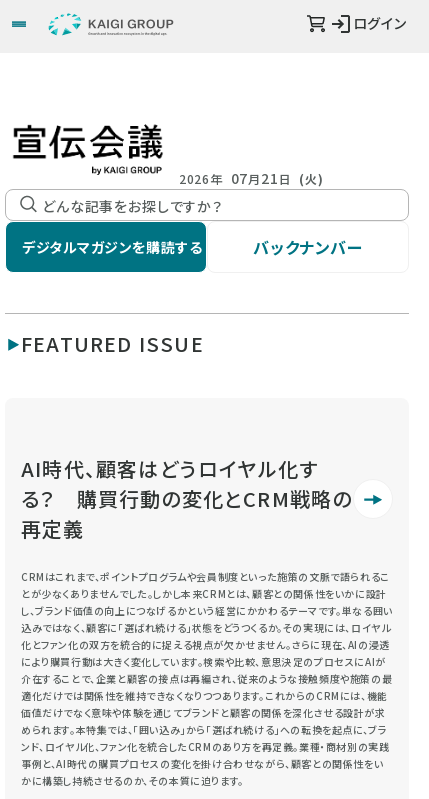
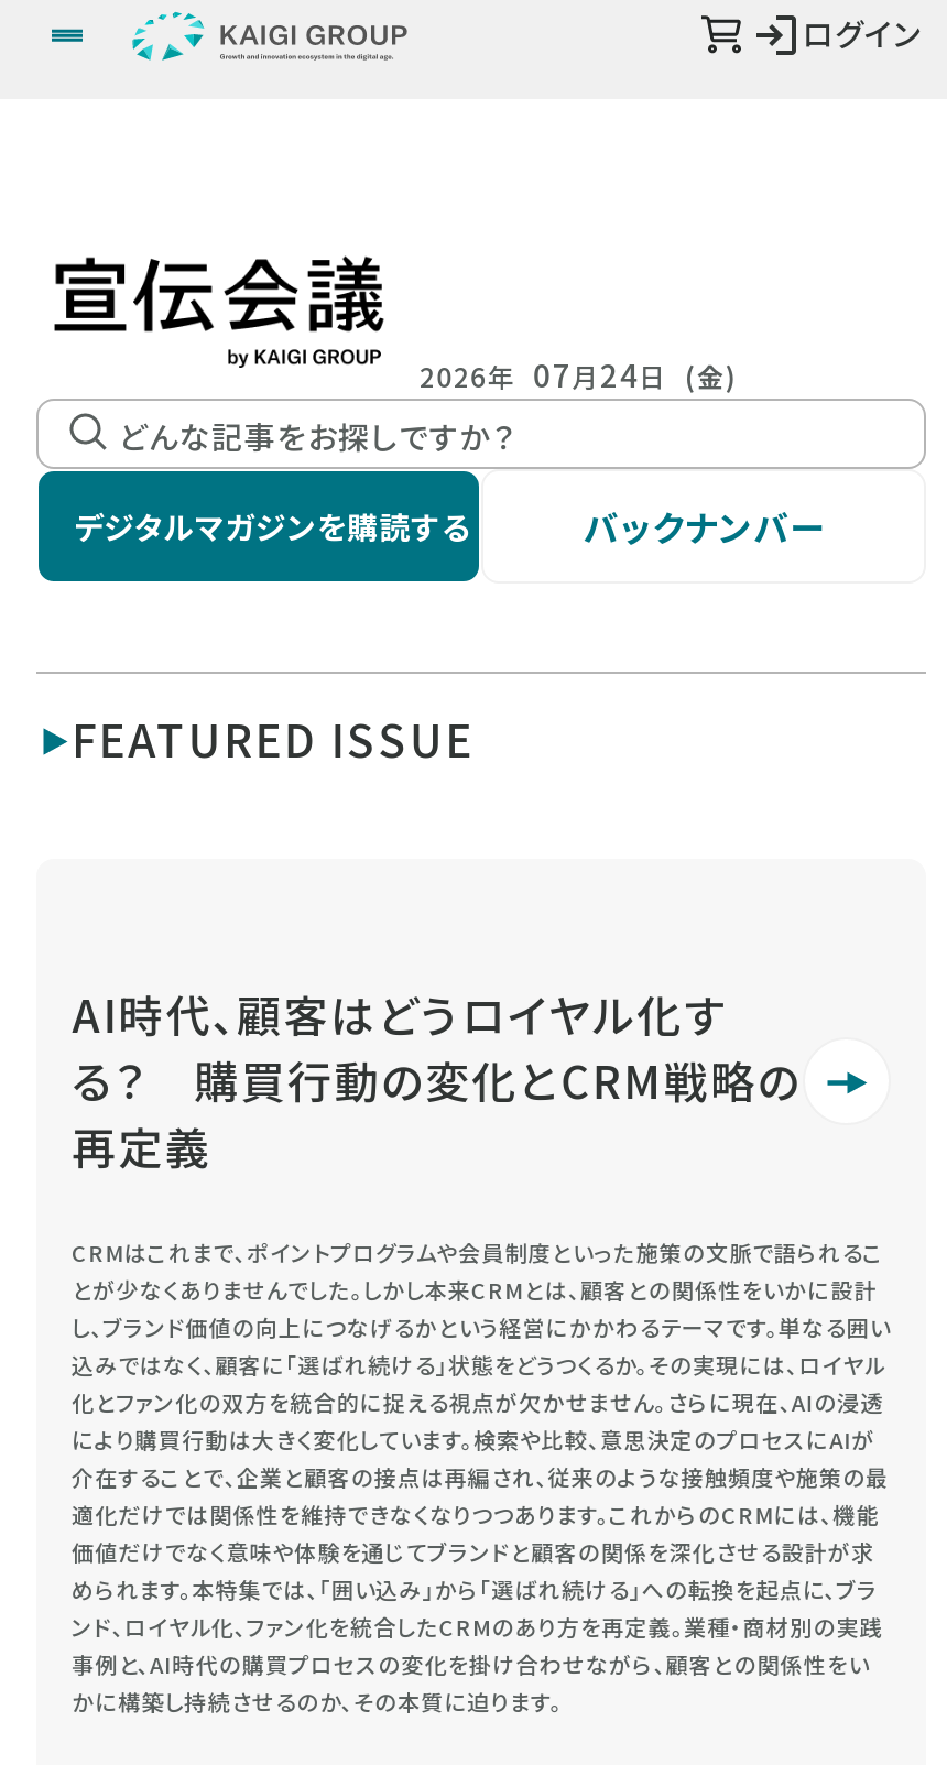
- 2026年 07月21日 (火)
+ 2026年 07月24日 (金)
